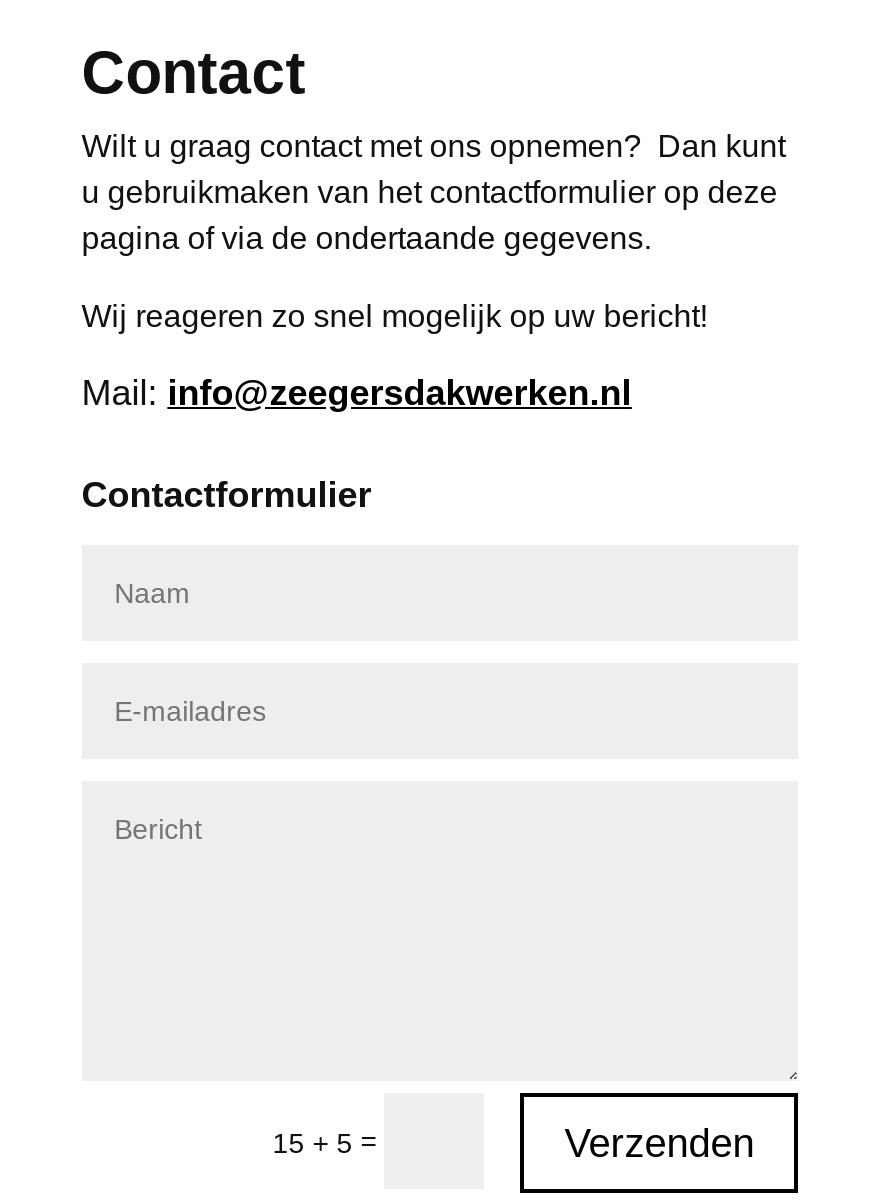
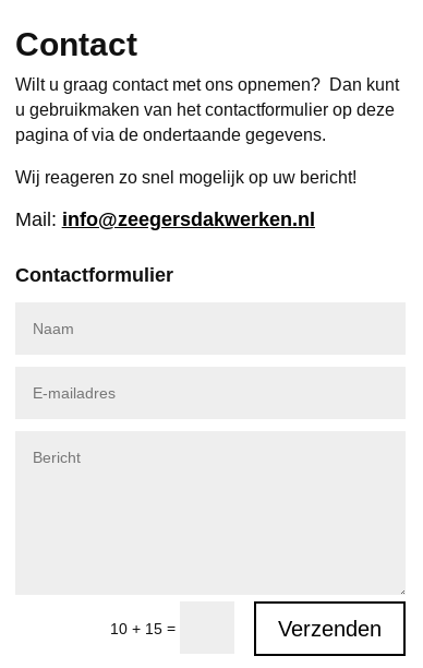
- 15 + 5 =
+ 10 + 15 =
